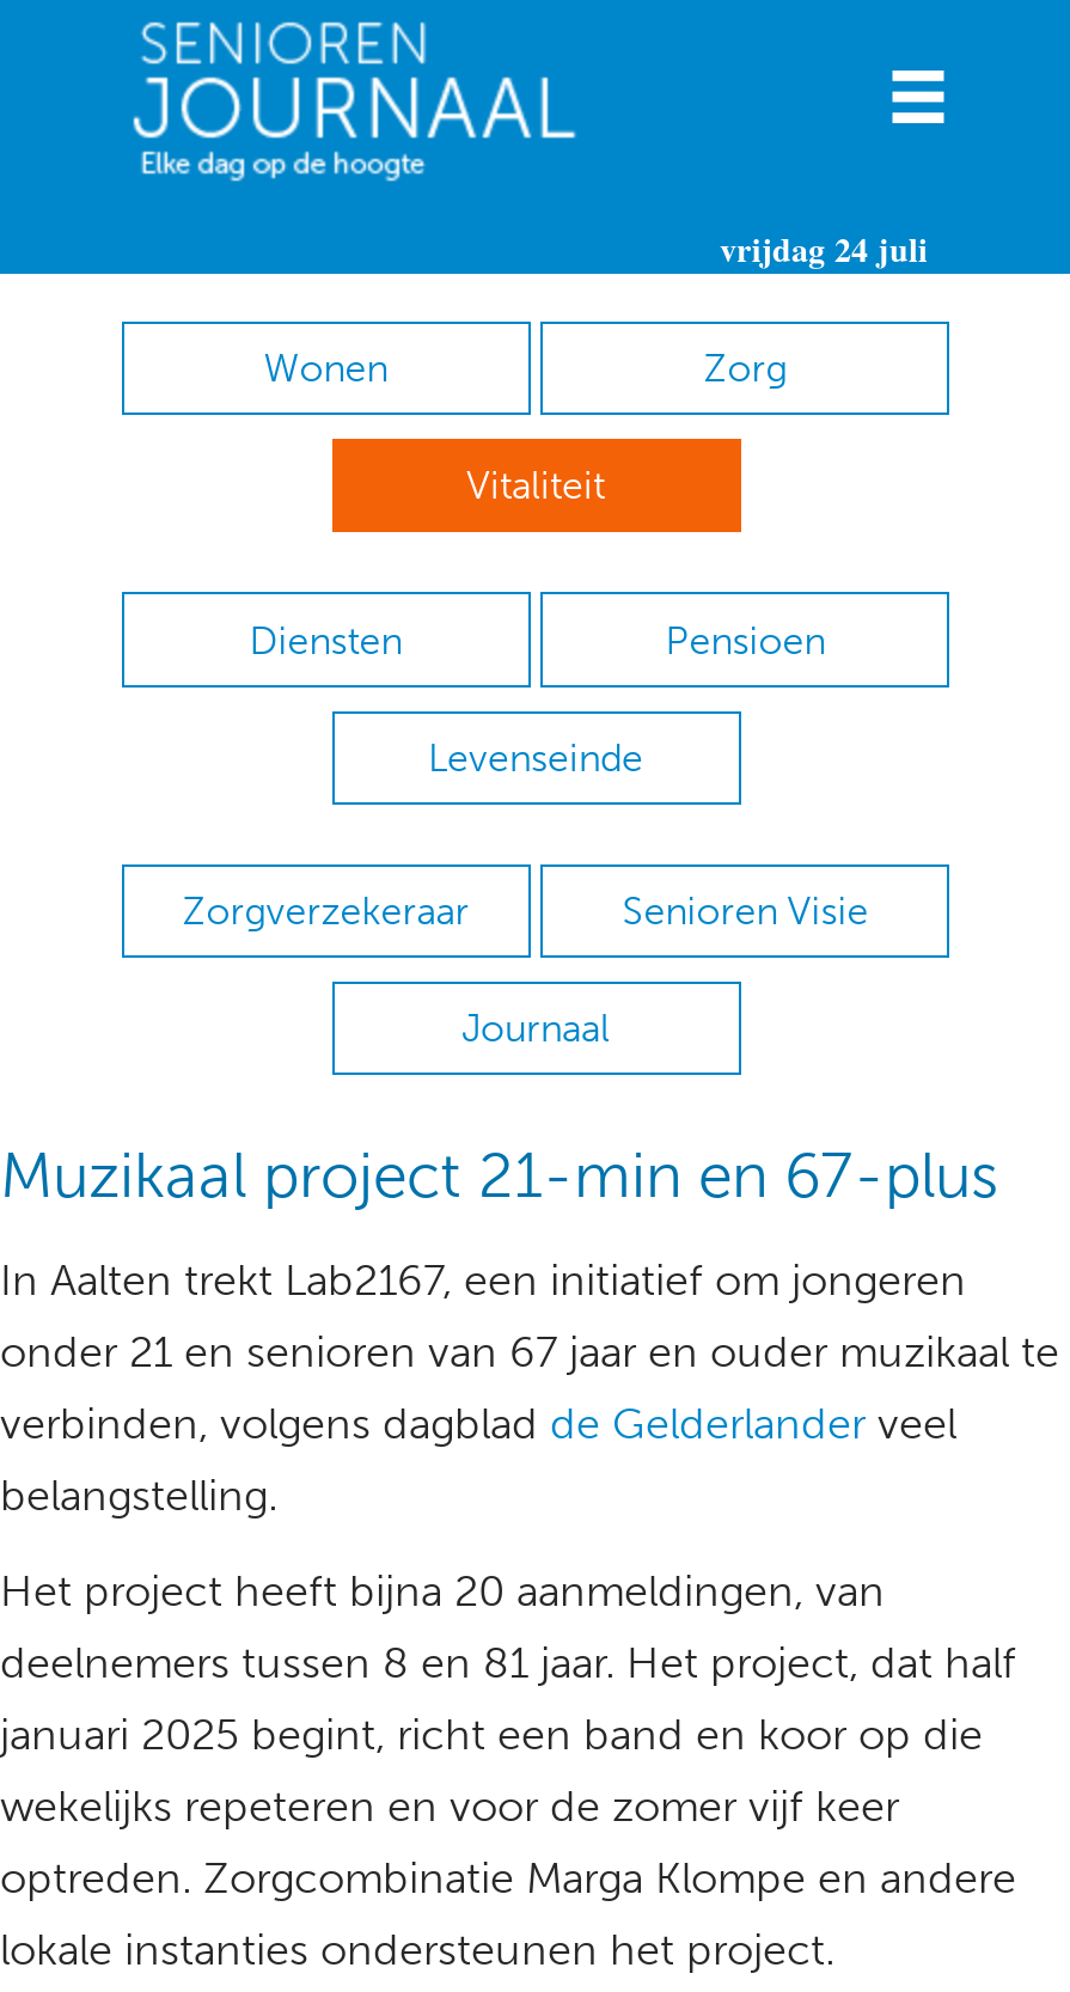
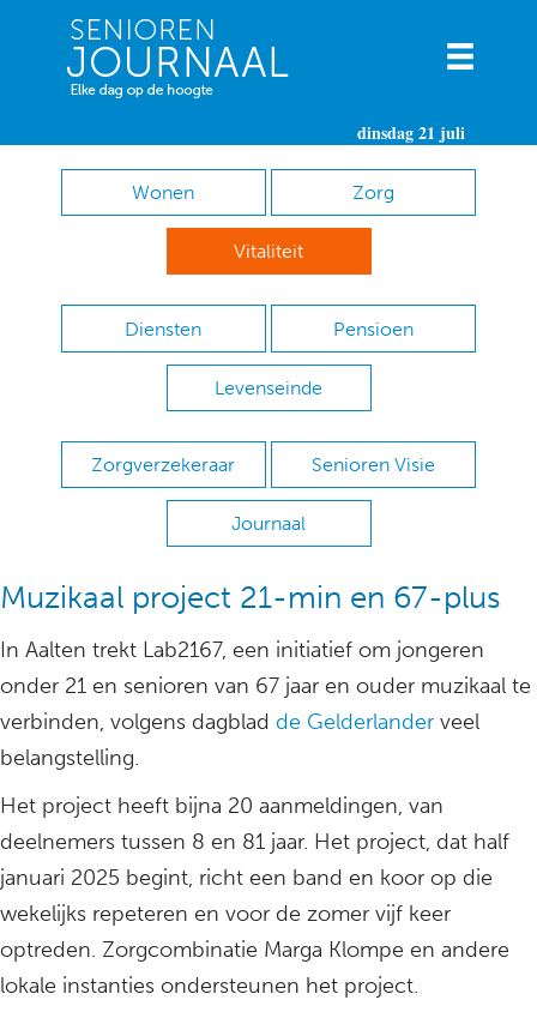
- vrijdag 24 juli
+ dinsdag 21 juli
